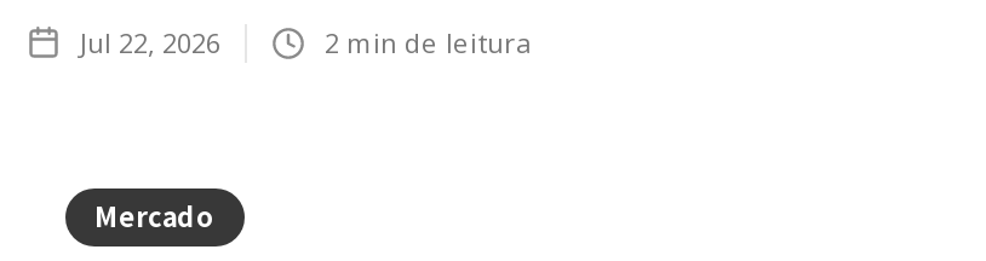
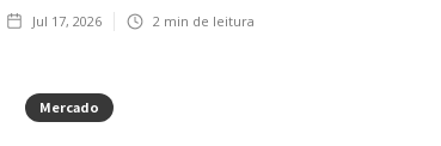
- Jul 22, 2026
+ Jul 17, 2026
